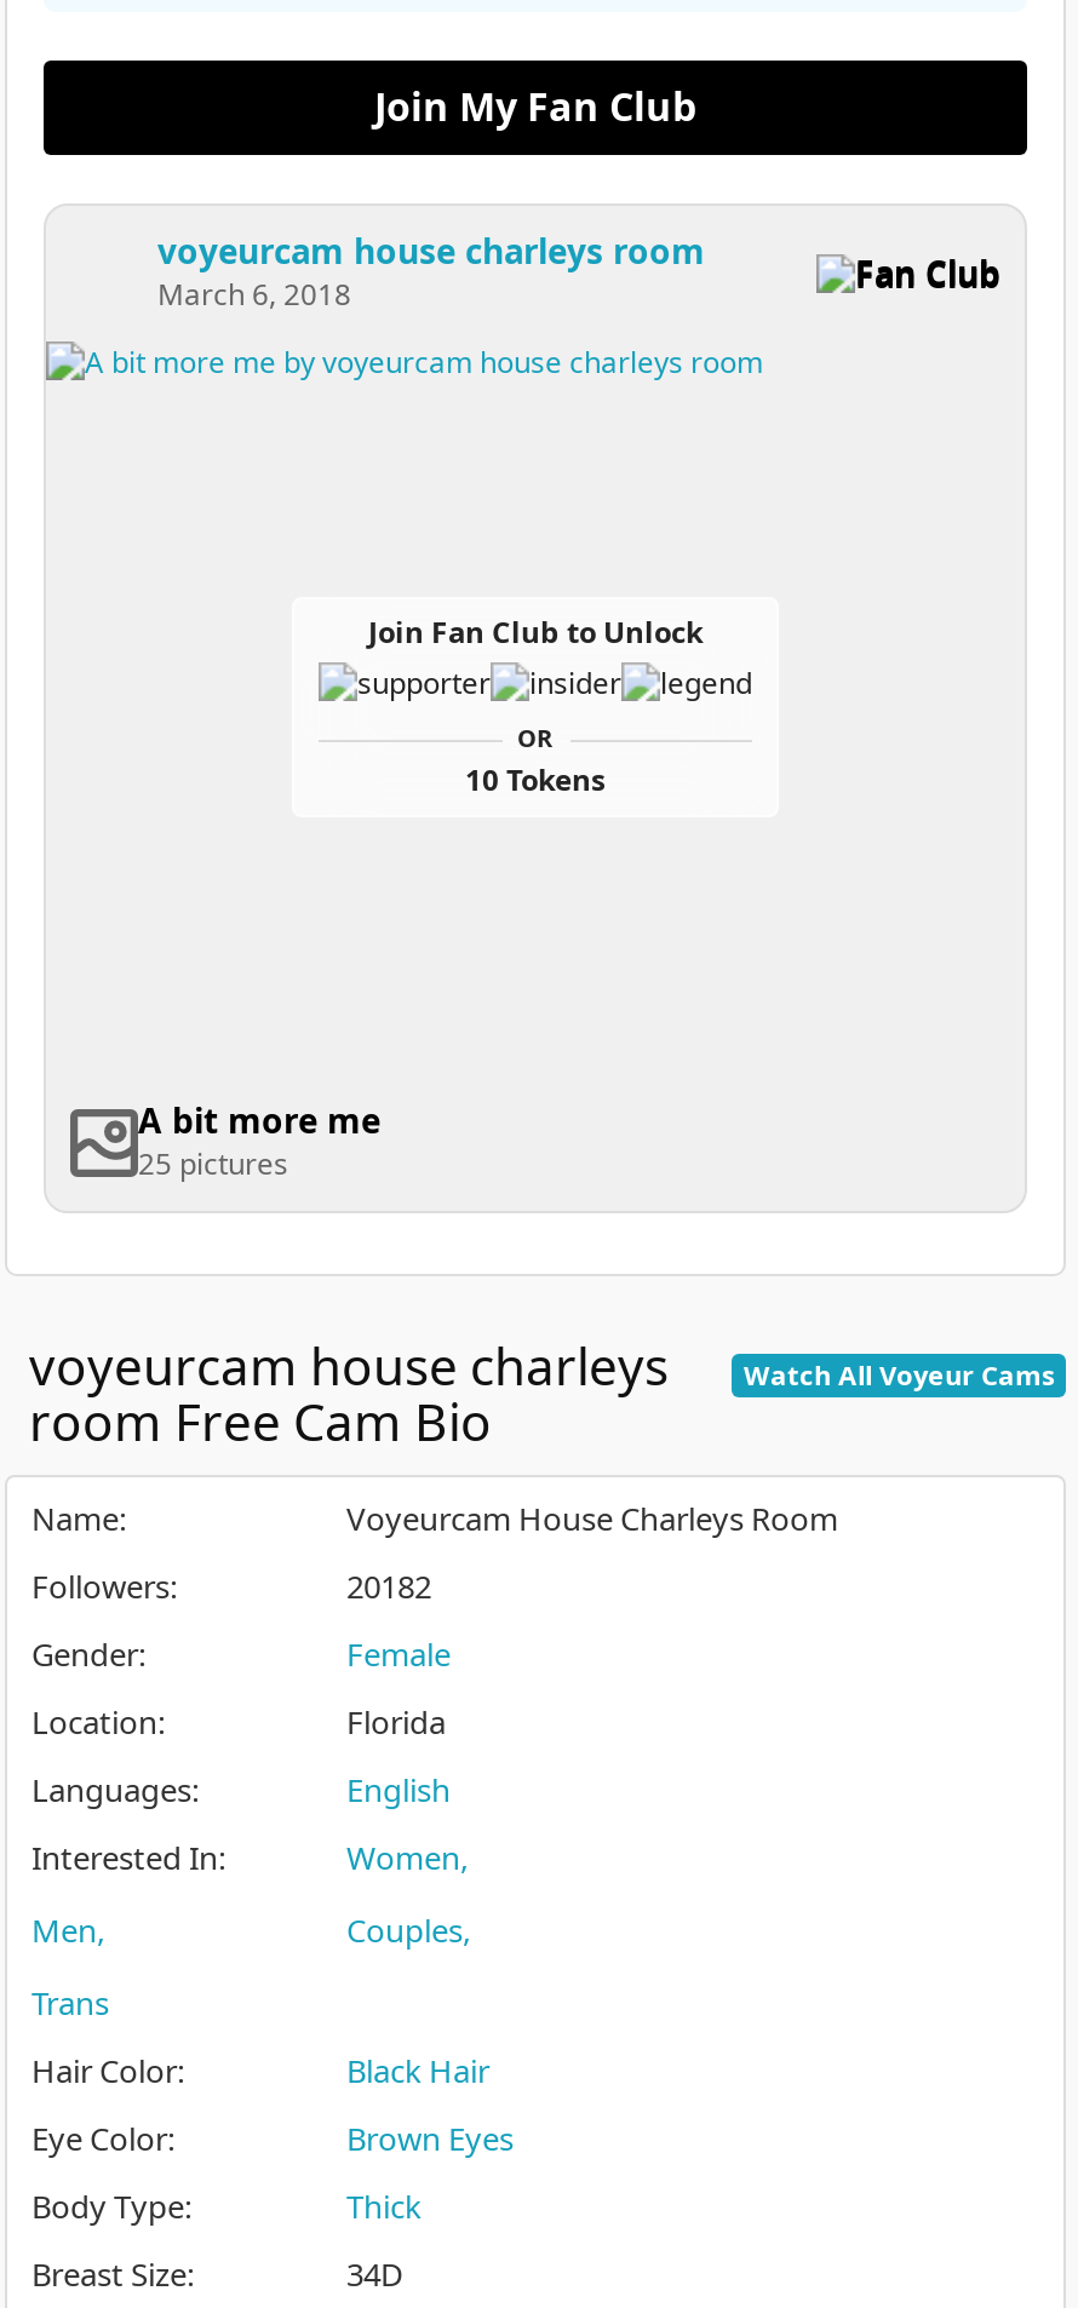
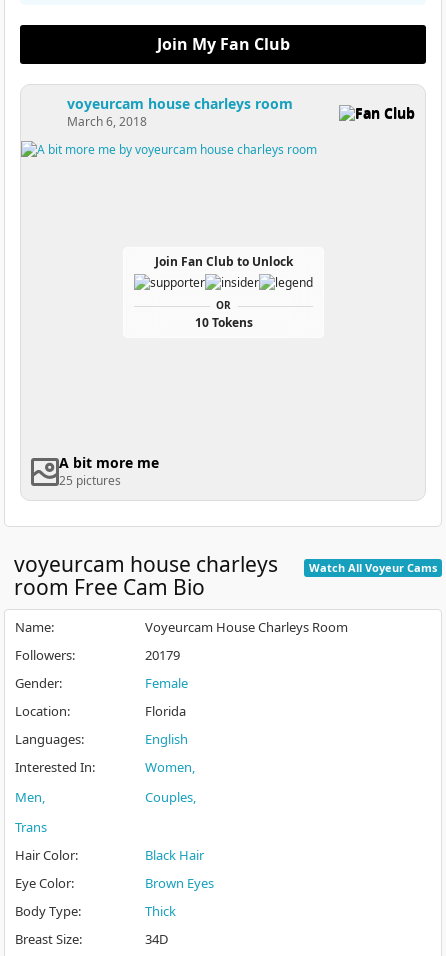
- 20182
+ 20179
